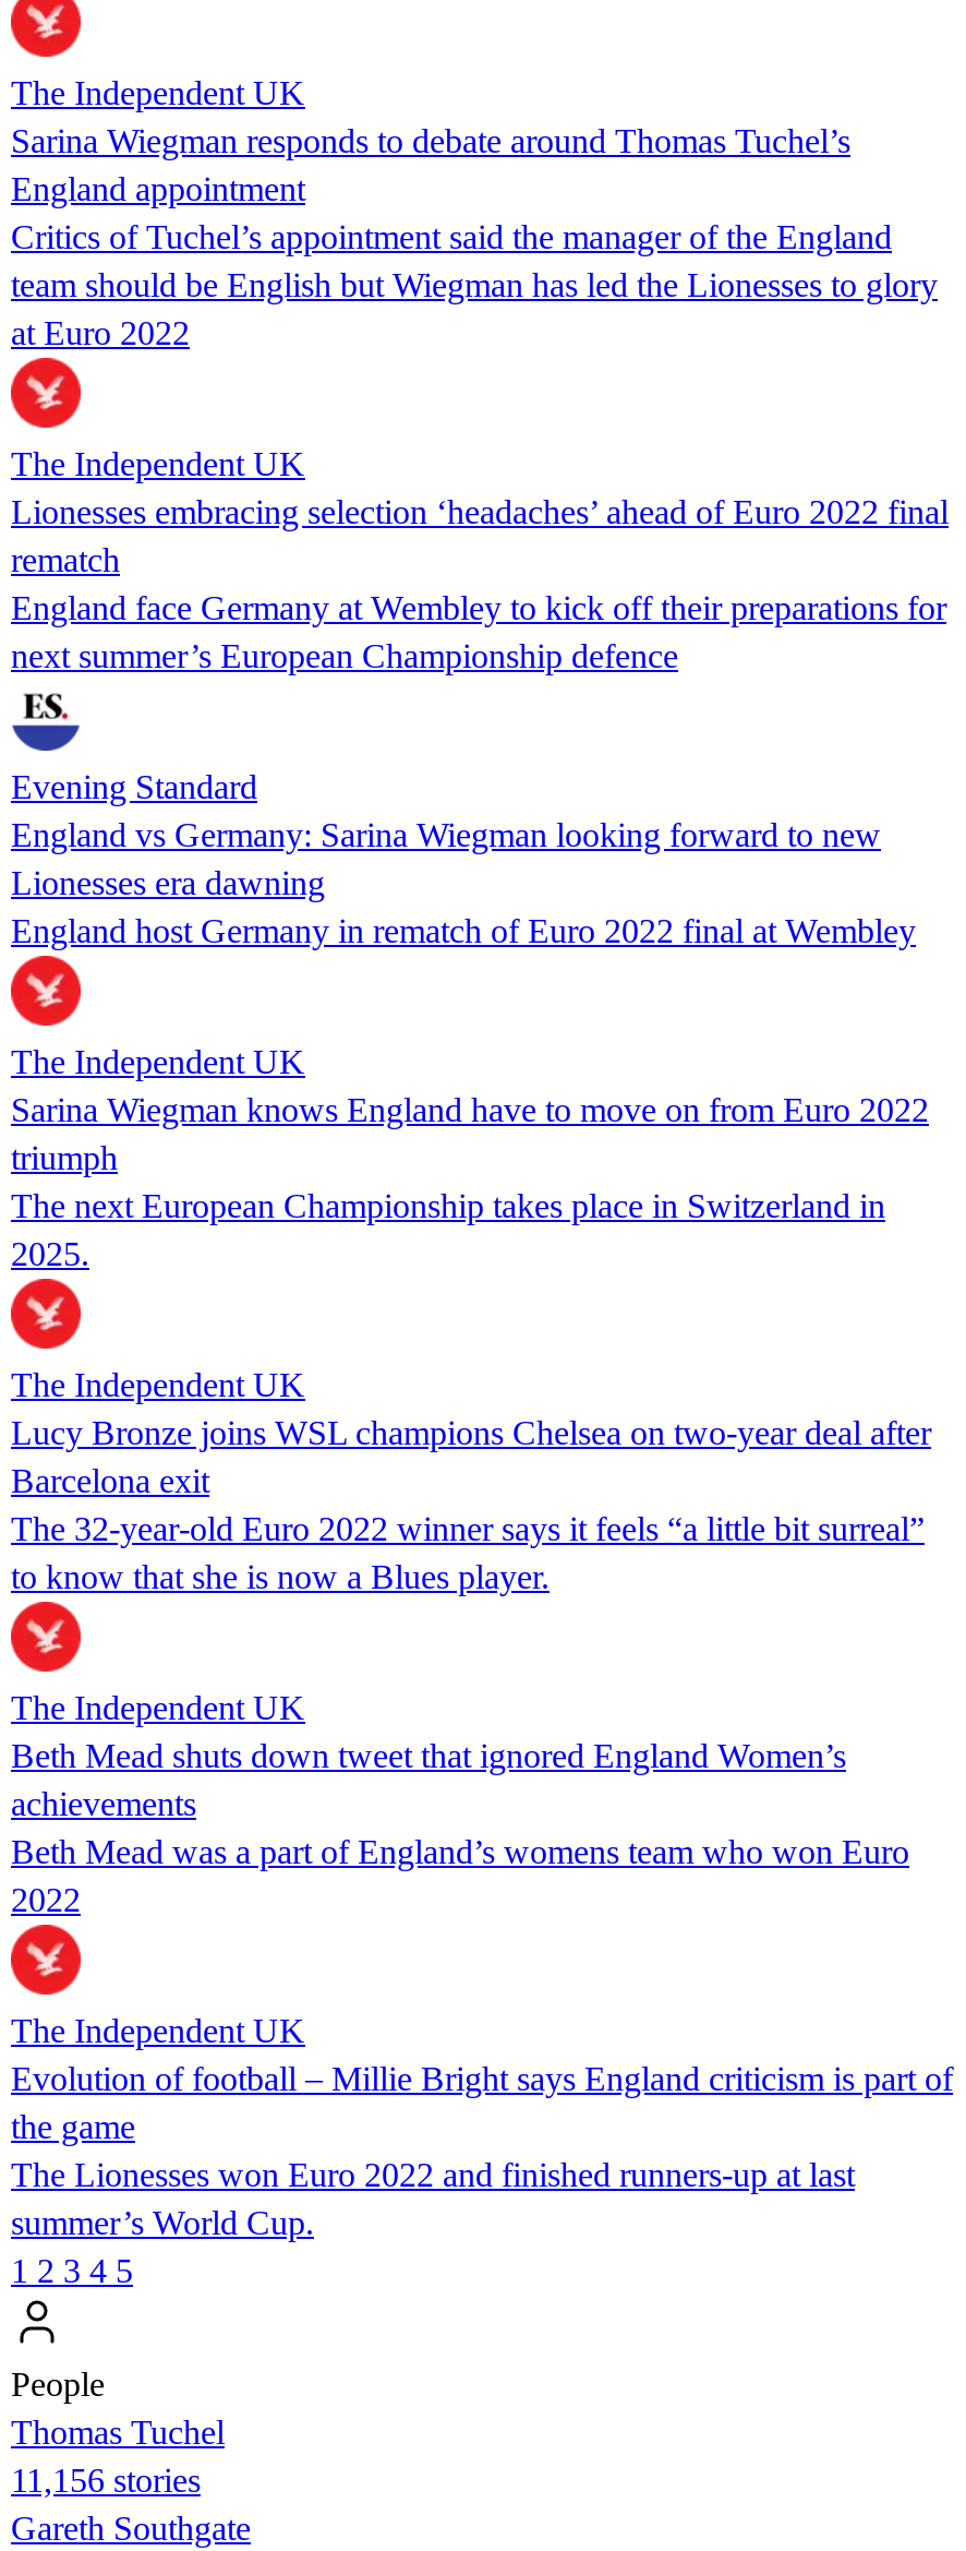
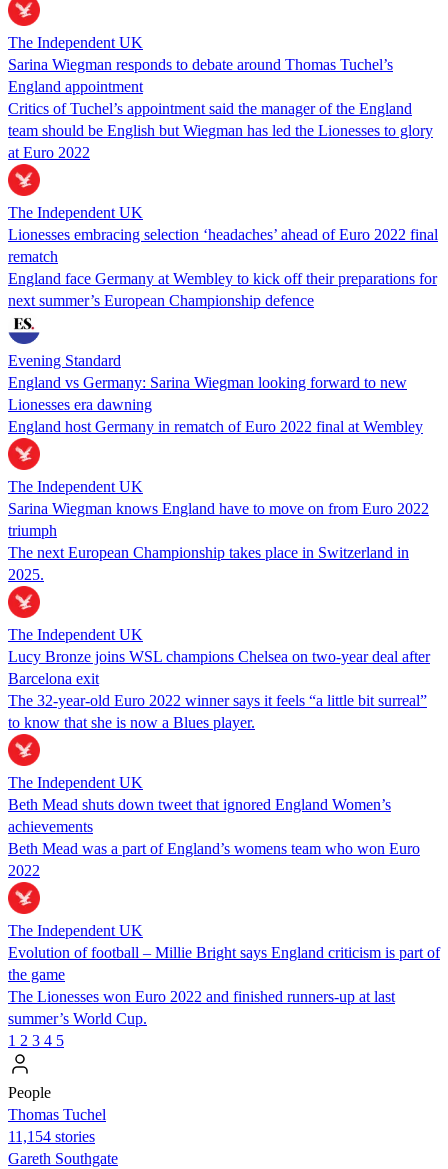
- 11,156 stories
+ 11,154 stories
